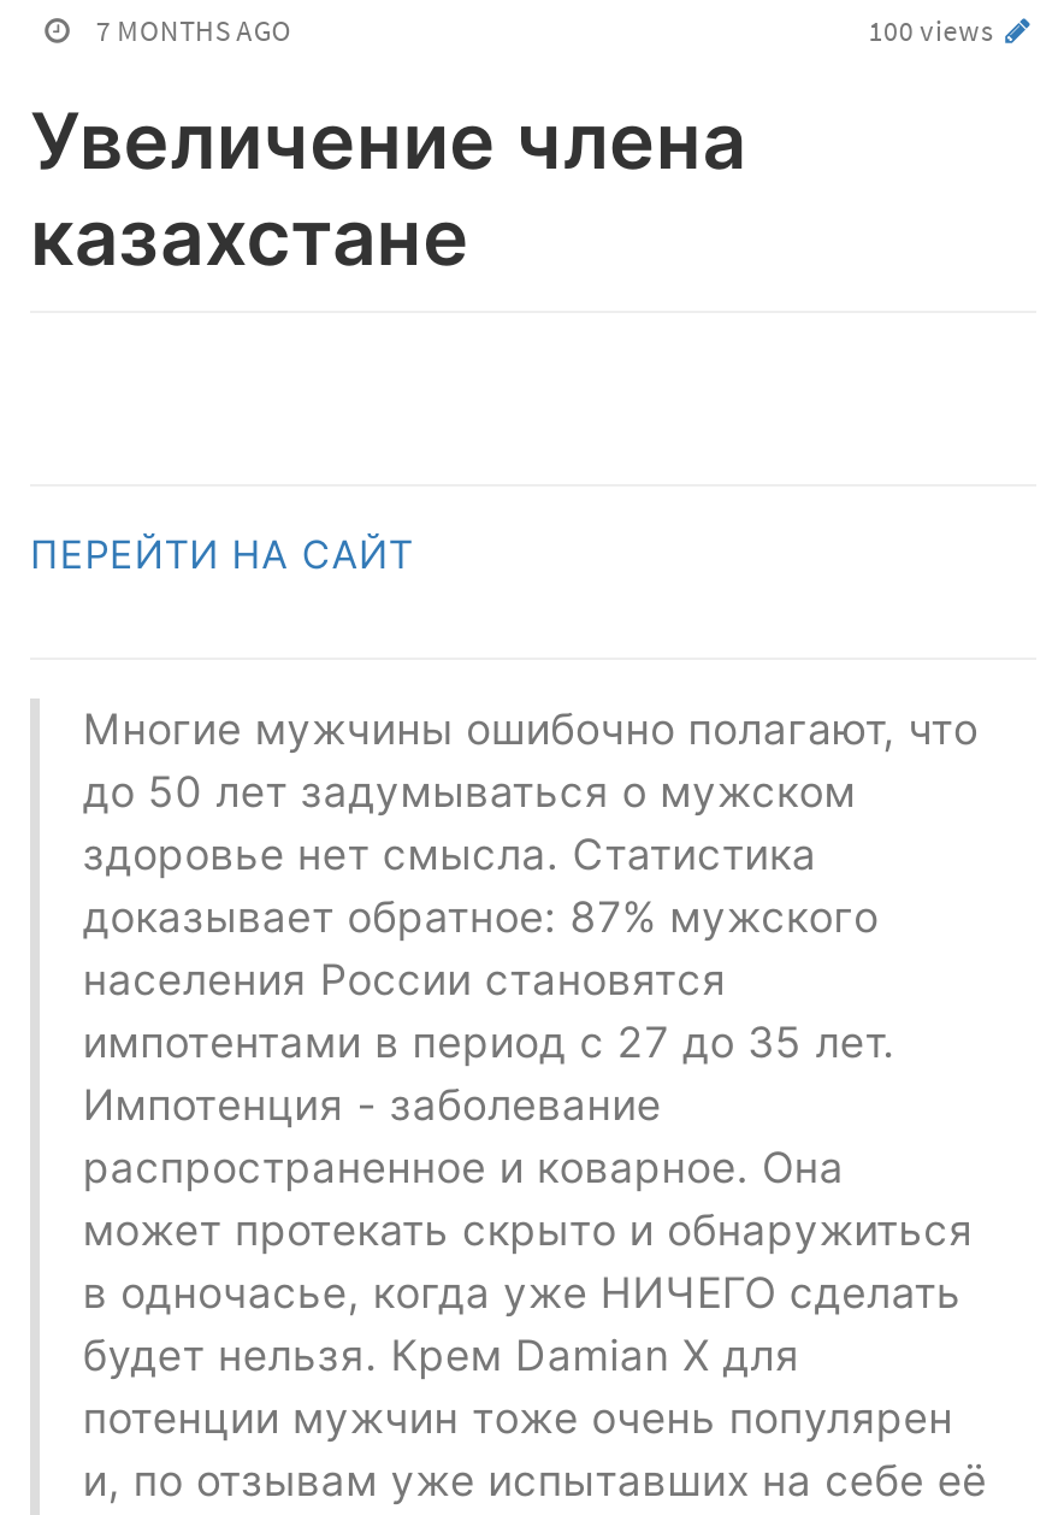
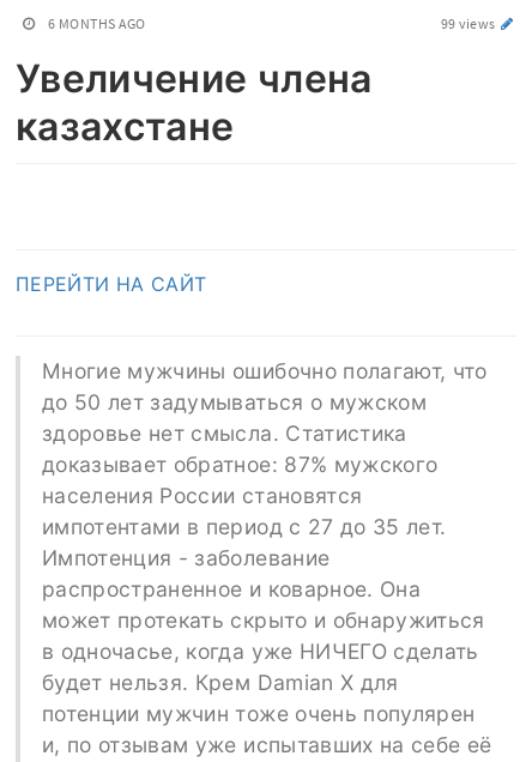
- 7 MONTHS AGO
+ 6 MONTHS AGO

- 100 views
+ 99 views
